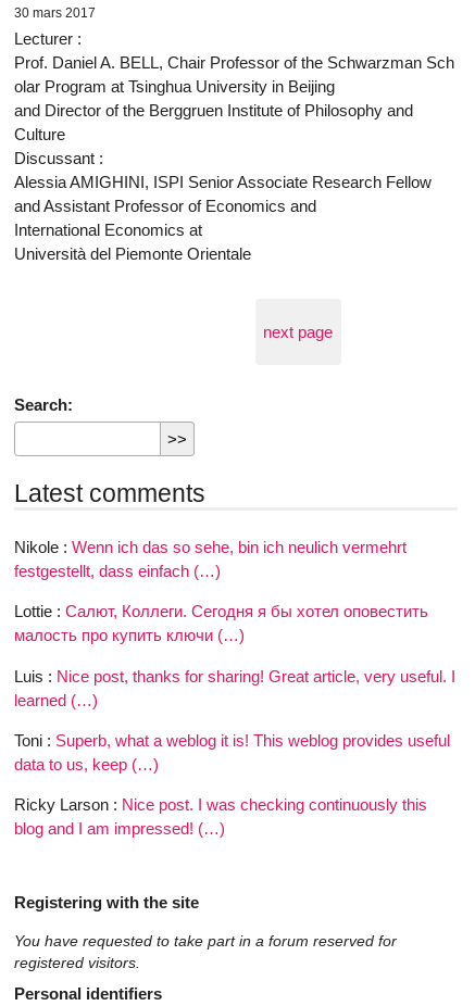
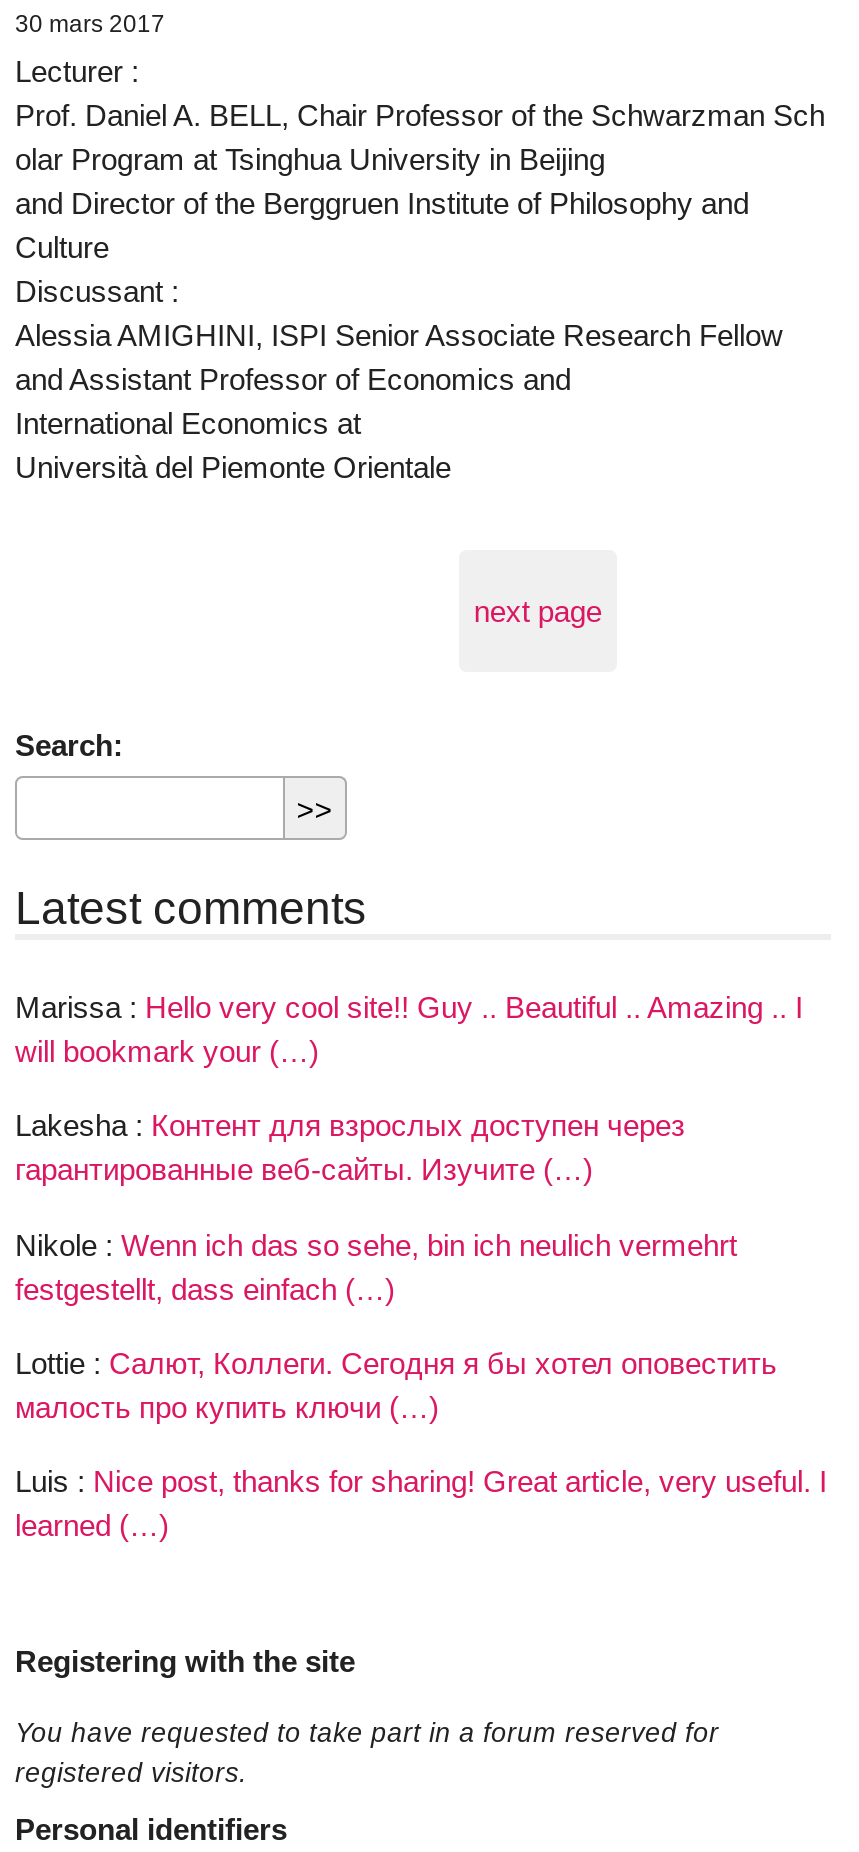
+ Marissa : Hello very cool site!! Guy .. Beautiful .. Amazing .. I
+ will bookmark your (…)
+ Lakesha : Контент для взрослых доступен через
+ гарантированные веб-сайты. Изучите (…)

moved down: Nikole : Wenn ich das so sehe, bin ich neulich vermehrt | festgestellt, dass einfach (…) | Lottie : Салют, Коллеги. Сегодня я бы хотел оповестить | малость про купить ключи (…) | Luis : Nice post, thanks for sharing! Great article, very useful. I | learned (…)

- Toni : Superb, what a weblog it is! This weblog provides useful
- data to us, keep (…)
- Ricky Larson : Nice post. I was checking continuously this
- blog and I am impressed! (…)
